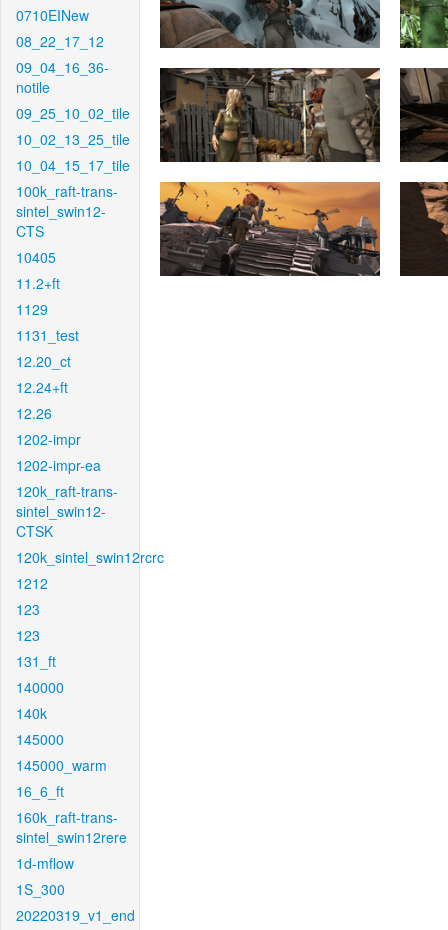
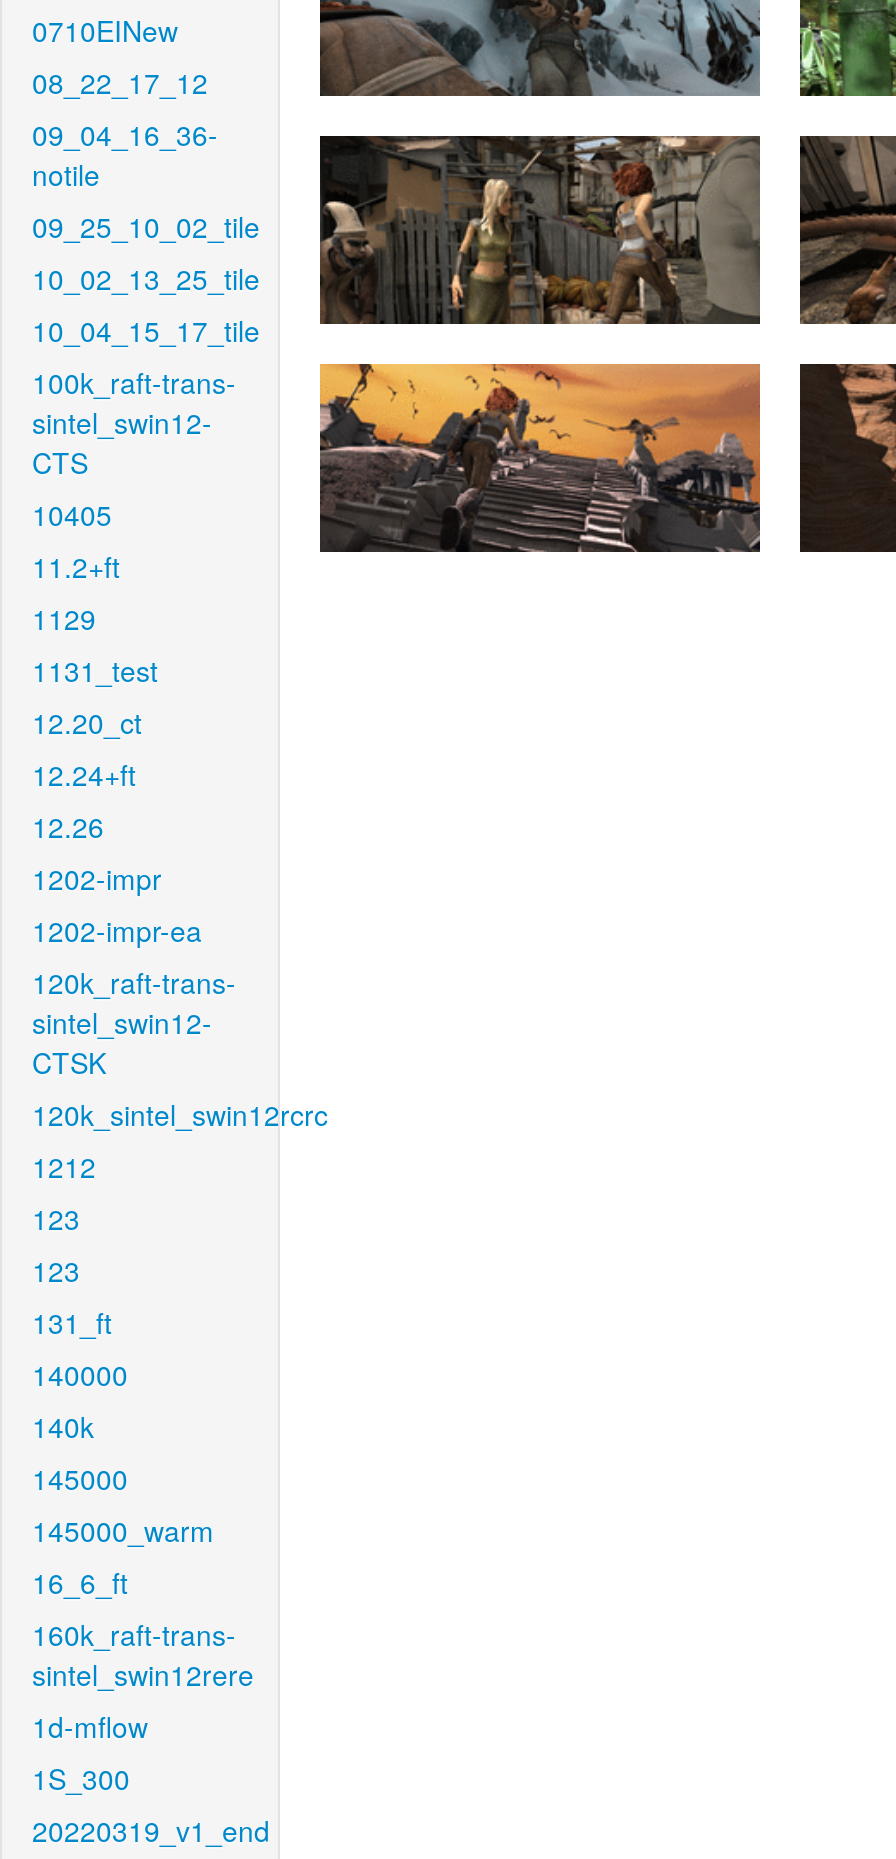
- [image]
+ [image]

- [image]
+ [image]
